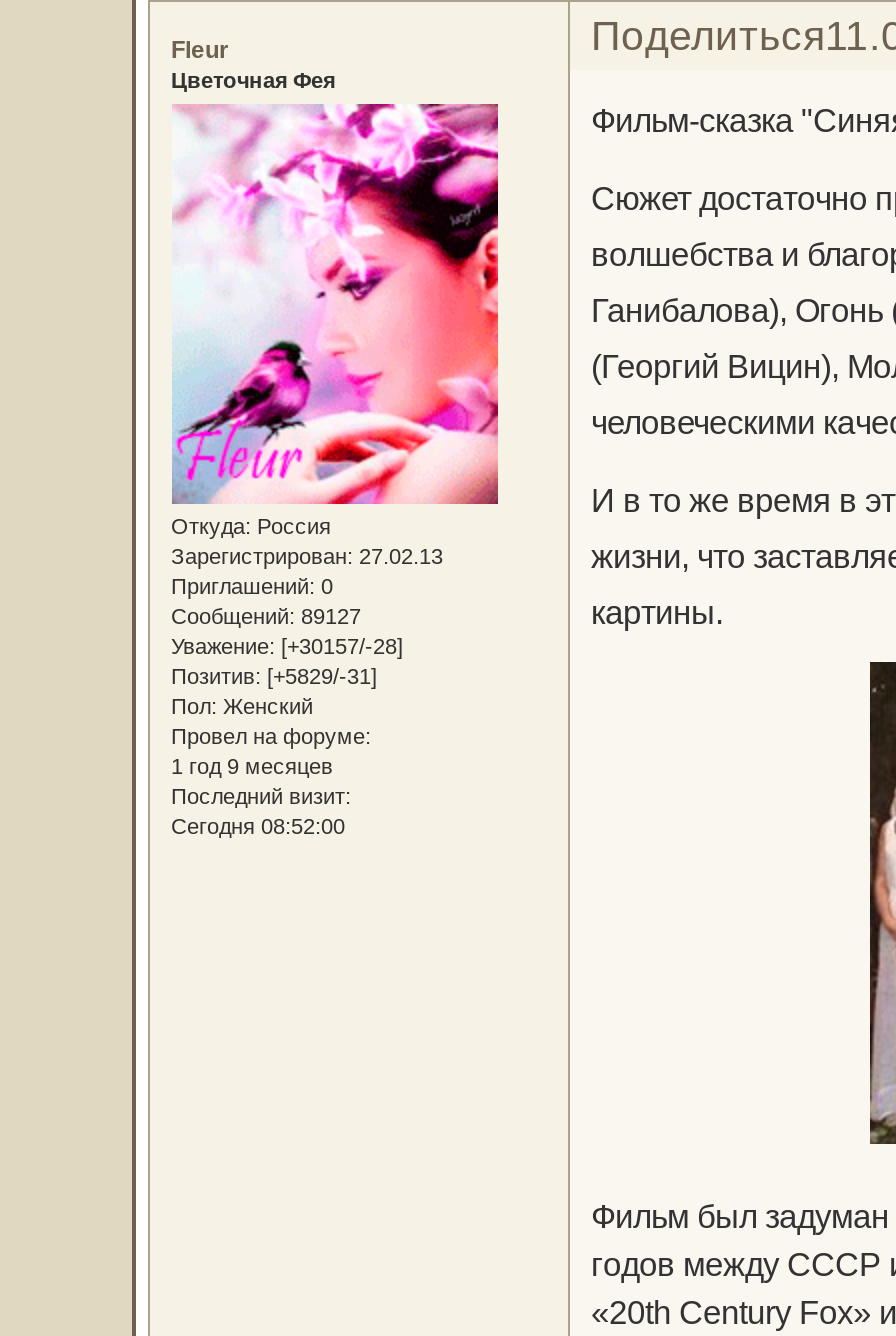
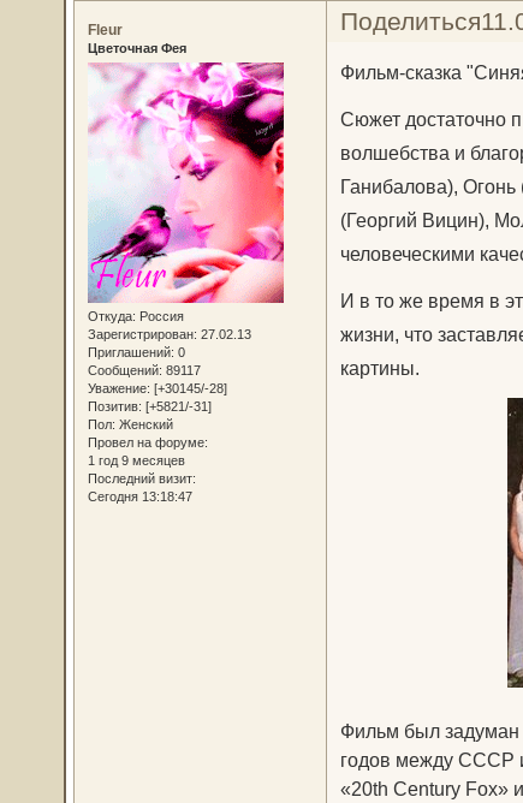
- Сообщений: 89127
+ Сообщений: 89117

- Уважение: [+30157/-28]
+ Уважение: [+30145/-28]

- Позитив: [+5829/-31]
+ Позитив: [+5821/-31]

- Сегодня 08:52:00
+ Сегодня 13:18:47
